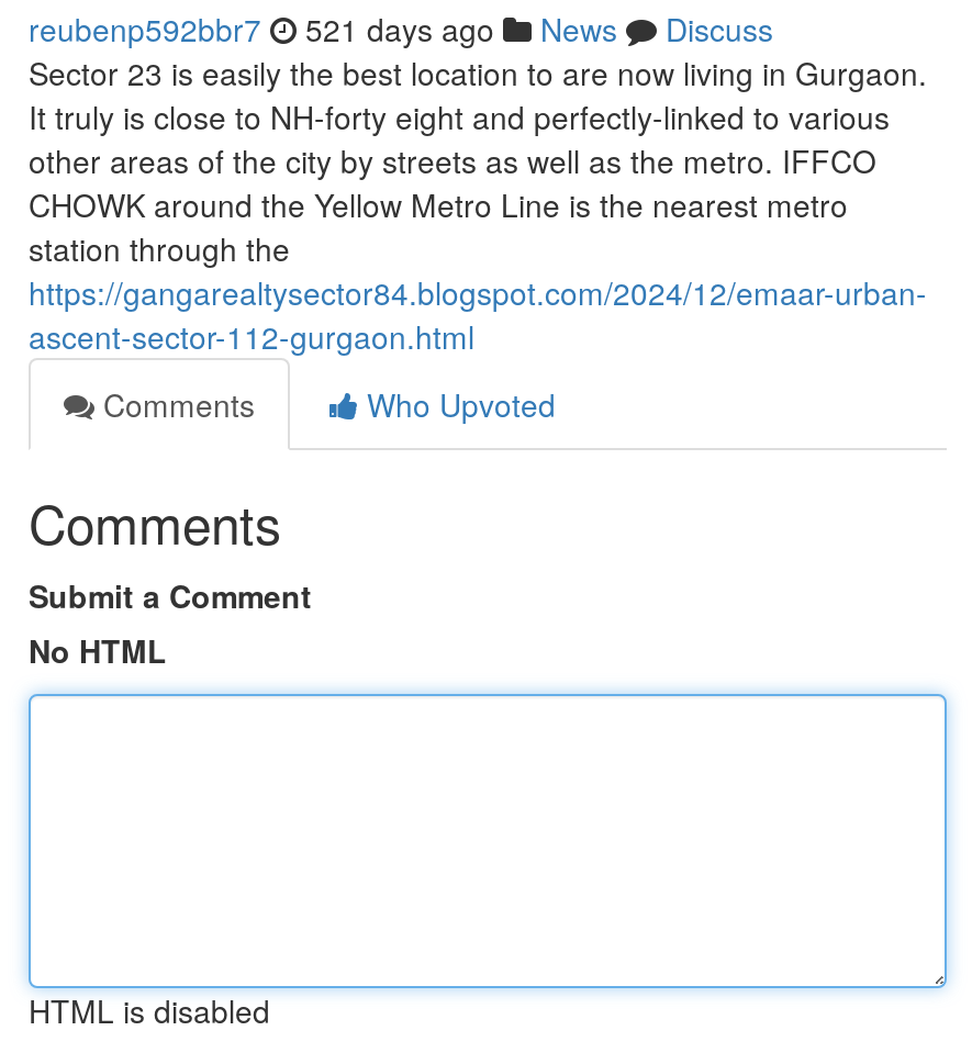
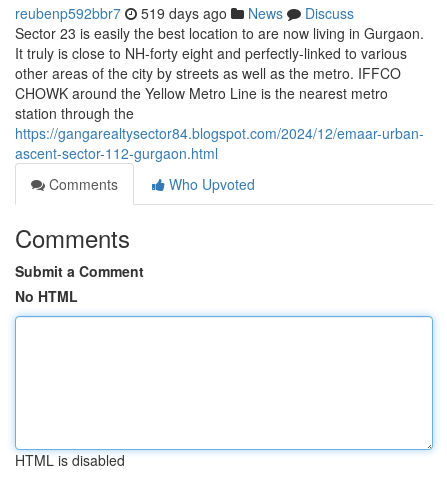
- reubenp592bbr7 521 days ago News Discuss
+ reubenp592bbr7 519 days ago News Discuss
